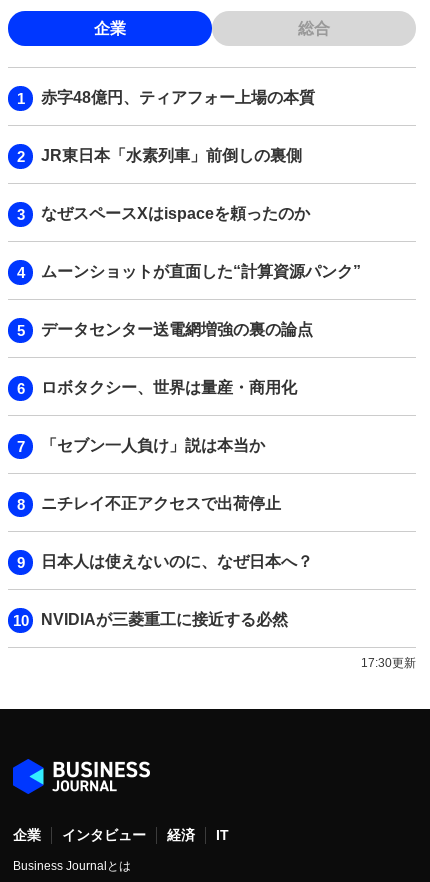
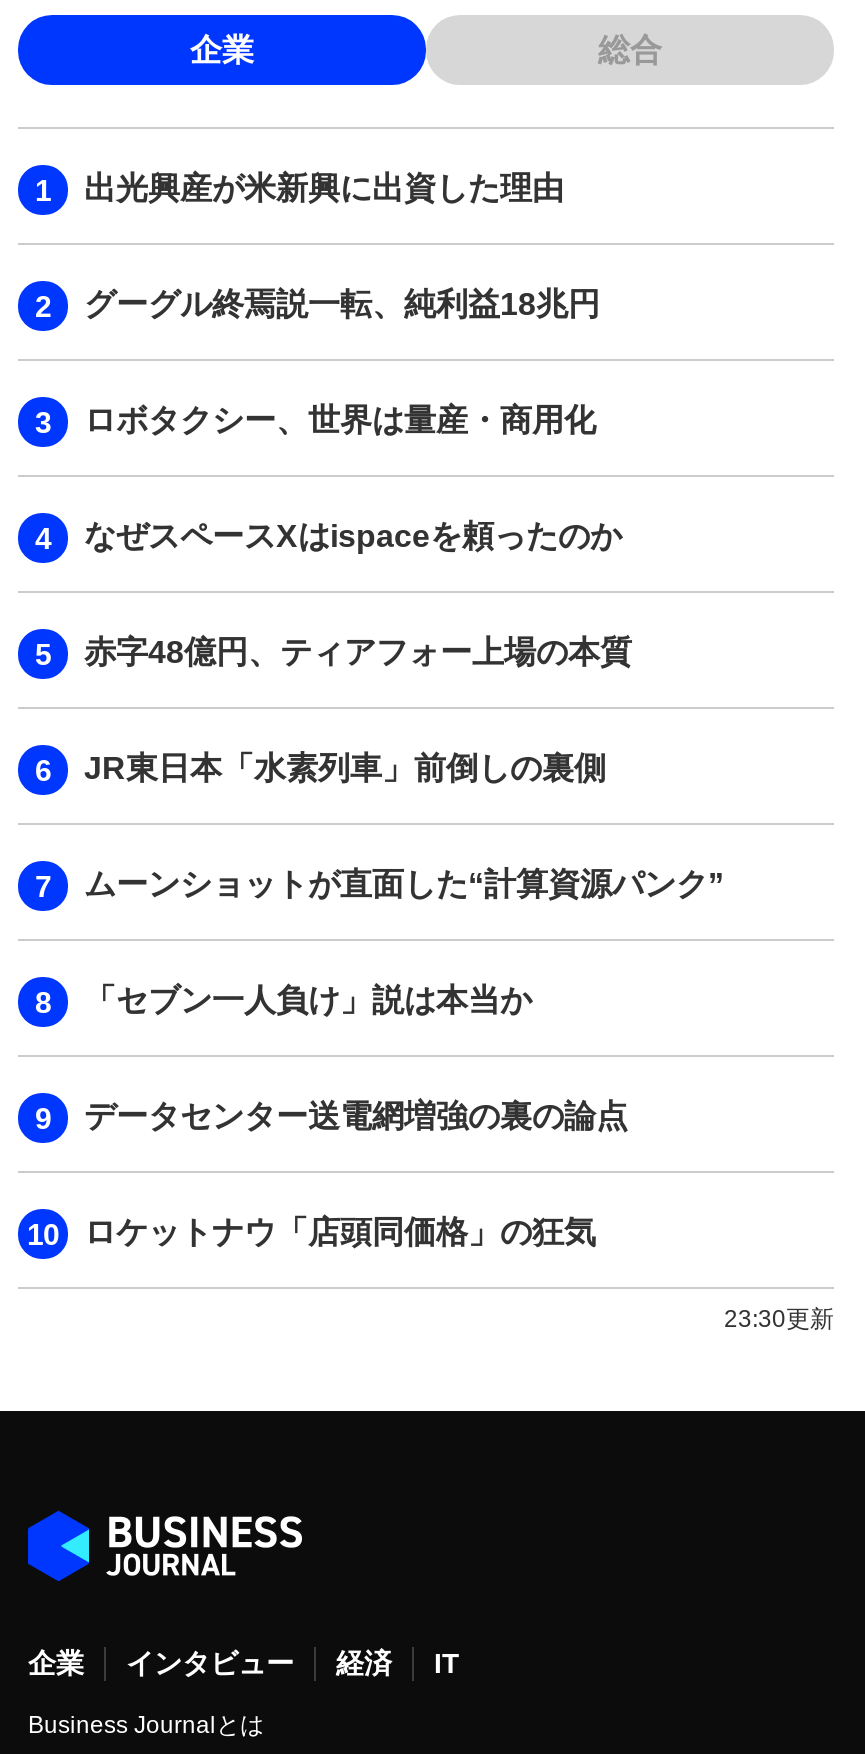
+ 出光興産が米新興に出資した理由
+ グーグル終焉説一転、純利益18兆円

moved down: 赤字48億円、ティアフォー上場の本質 | JR東日本「水素列車」前倒しの裏側

moved up: なぜスペースXはispaceを頼ったのか

moved down: ムーンショットが直面した“計算資源パンク”

moved down: データセンター送電網増強の裏の論点

moved up: ロボタクシー、世界は量産・商用化

moved up: 「セブン一人負け」説は本当か

- ニチレイ不正アクセスで出荷停止
- 日本人は使えないのに、なぜ日本へ？
- NVIDIAが三菱重工に接近する必然
- 17:30更新
+ ロケットナウ「店頭同価格」の狂気
+ 23:30更新
